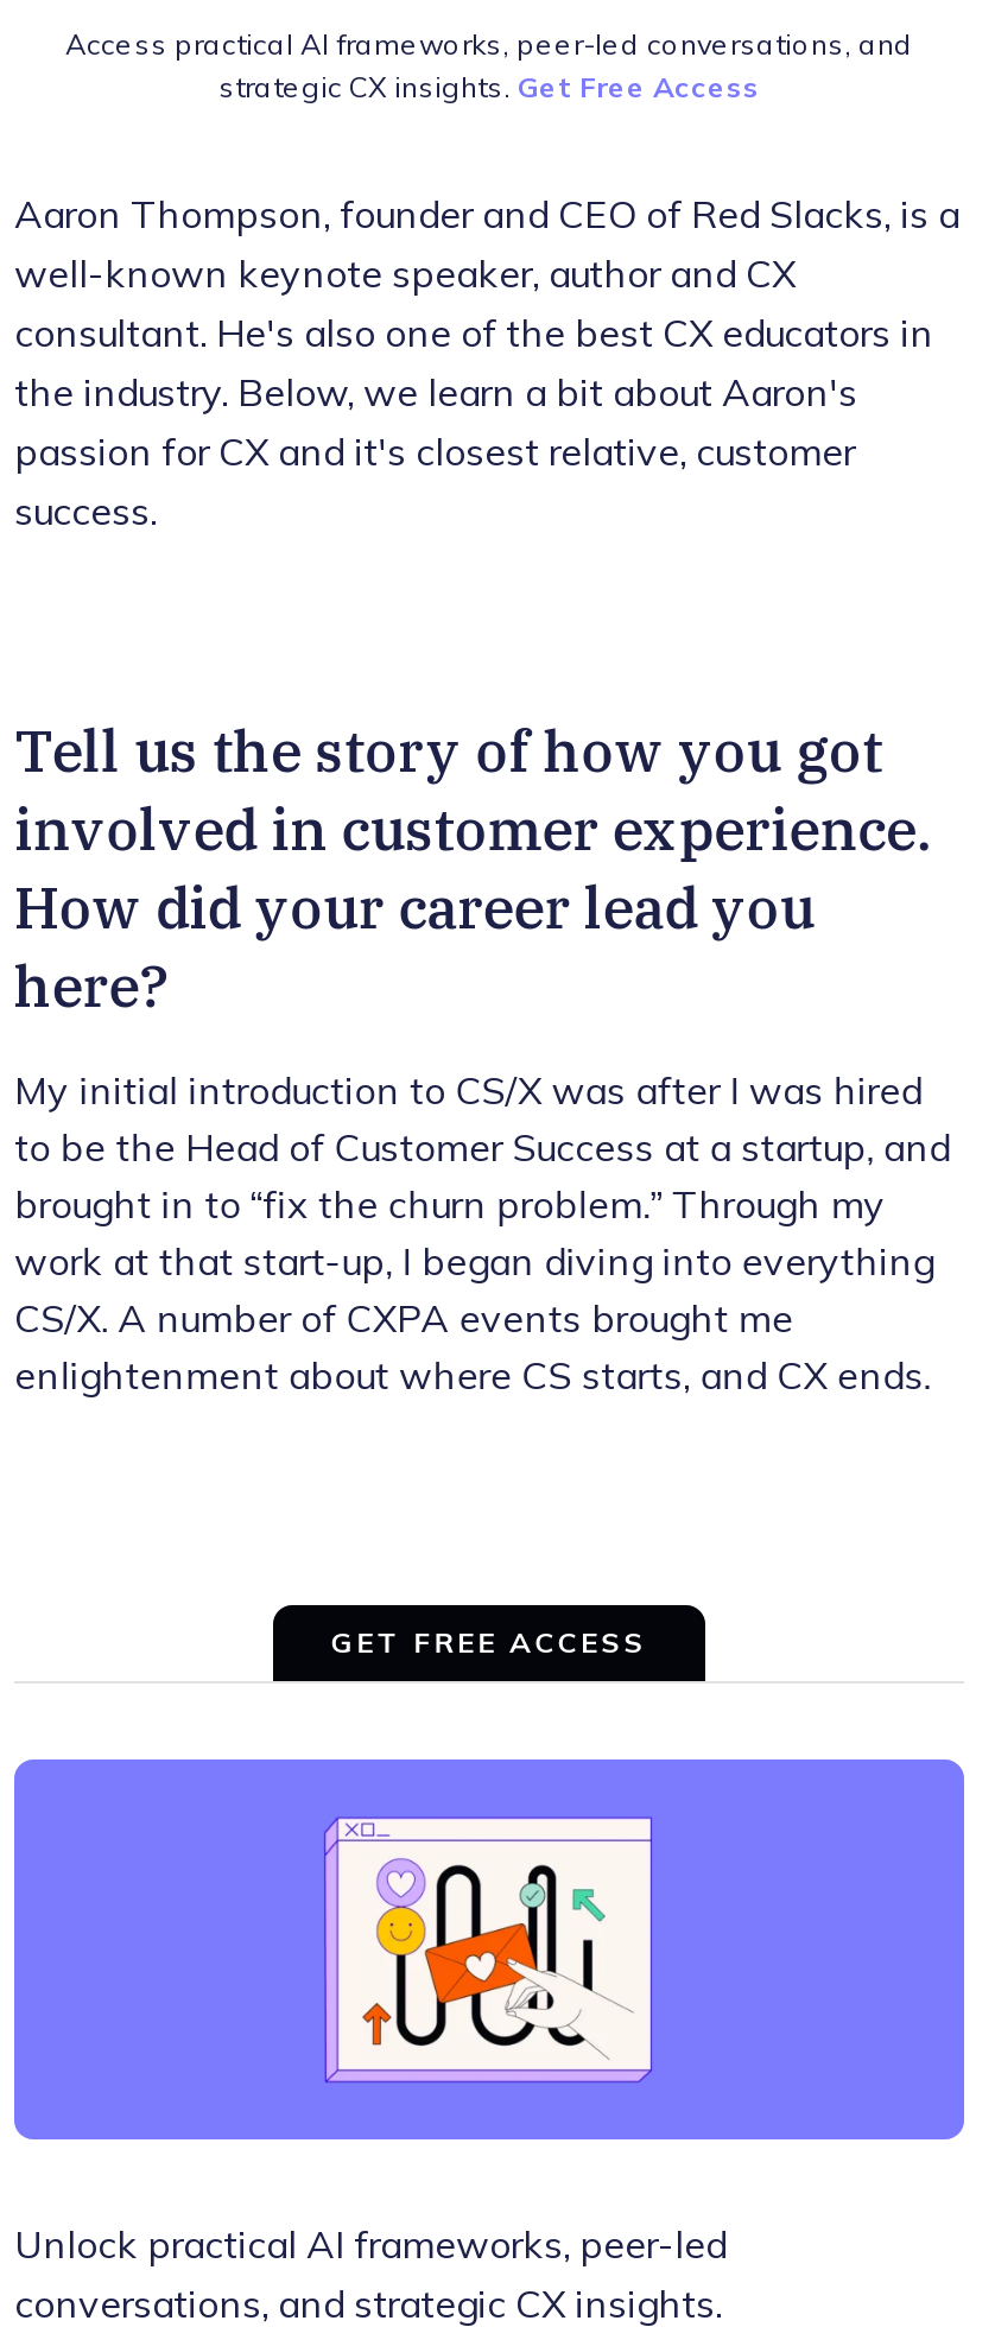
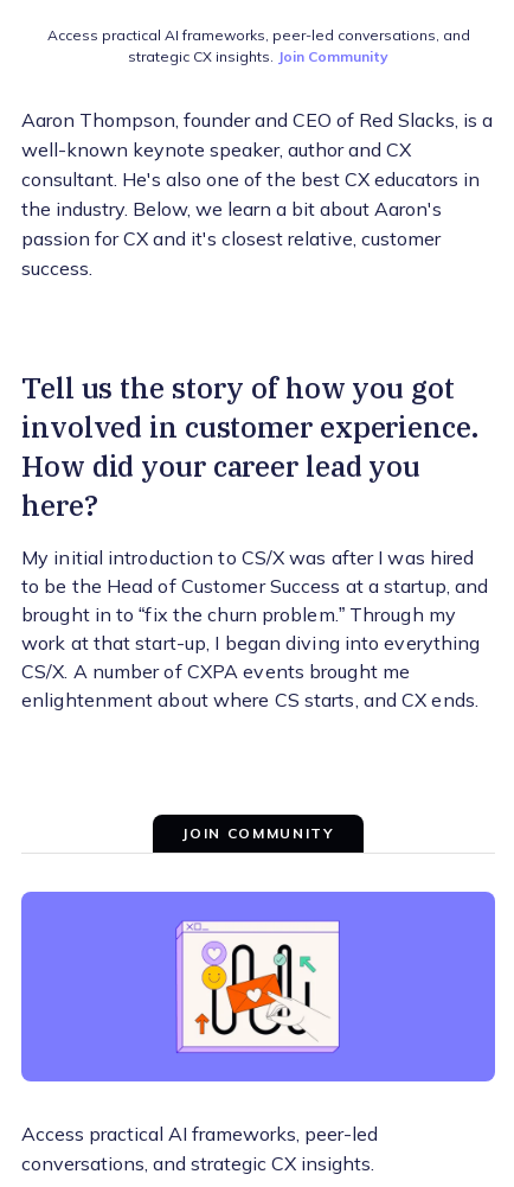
- strategic CX insights. Get Free Access
+ strategic CX insights. Join Community

- GET FREE ACCESS
+ JOIN COMMUNITY

- Unlock practical AI frameworks, peer-led
+ Access practical AI frameworks, peer-led
